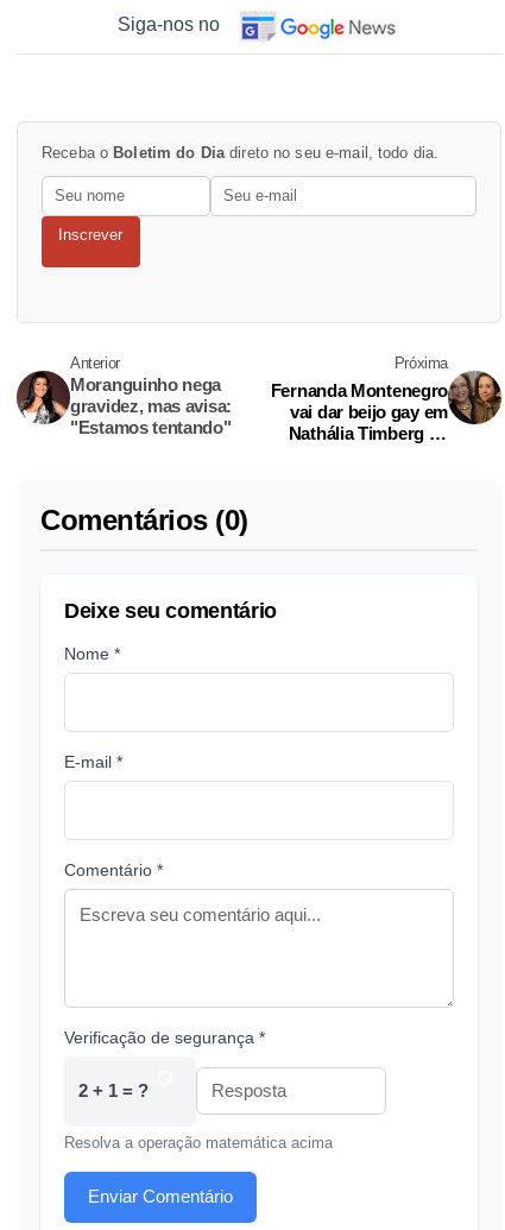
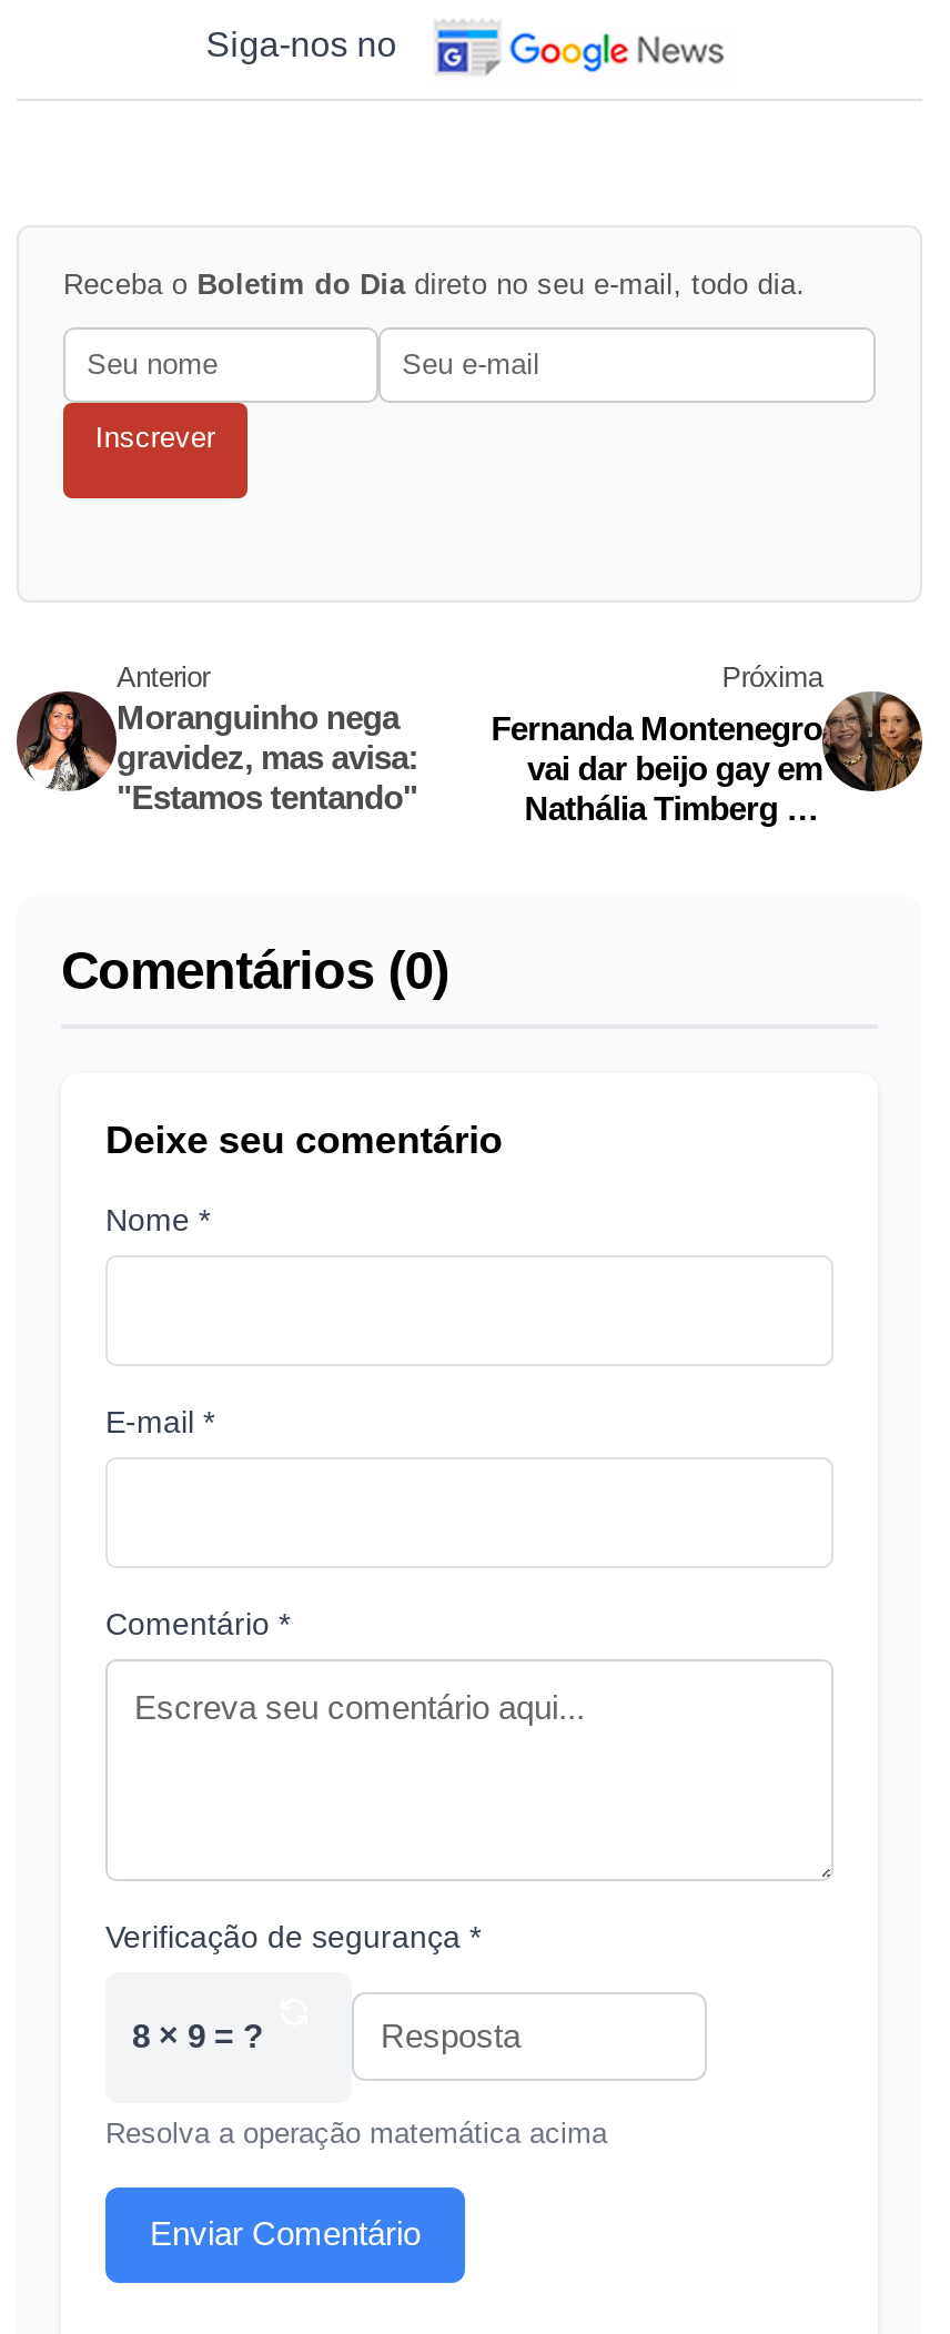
- 2 + 1 = ?
+ 8 × 9 = ?
